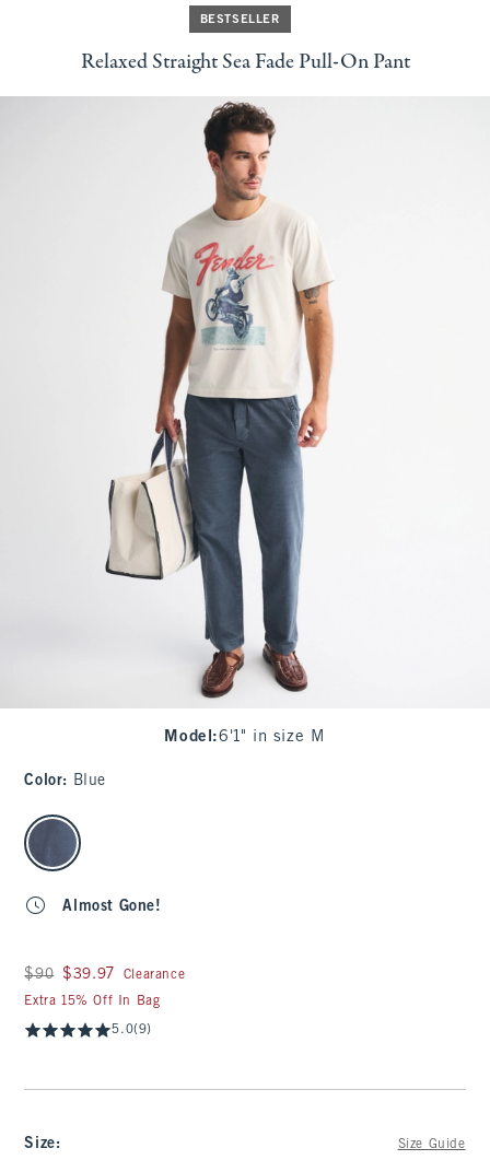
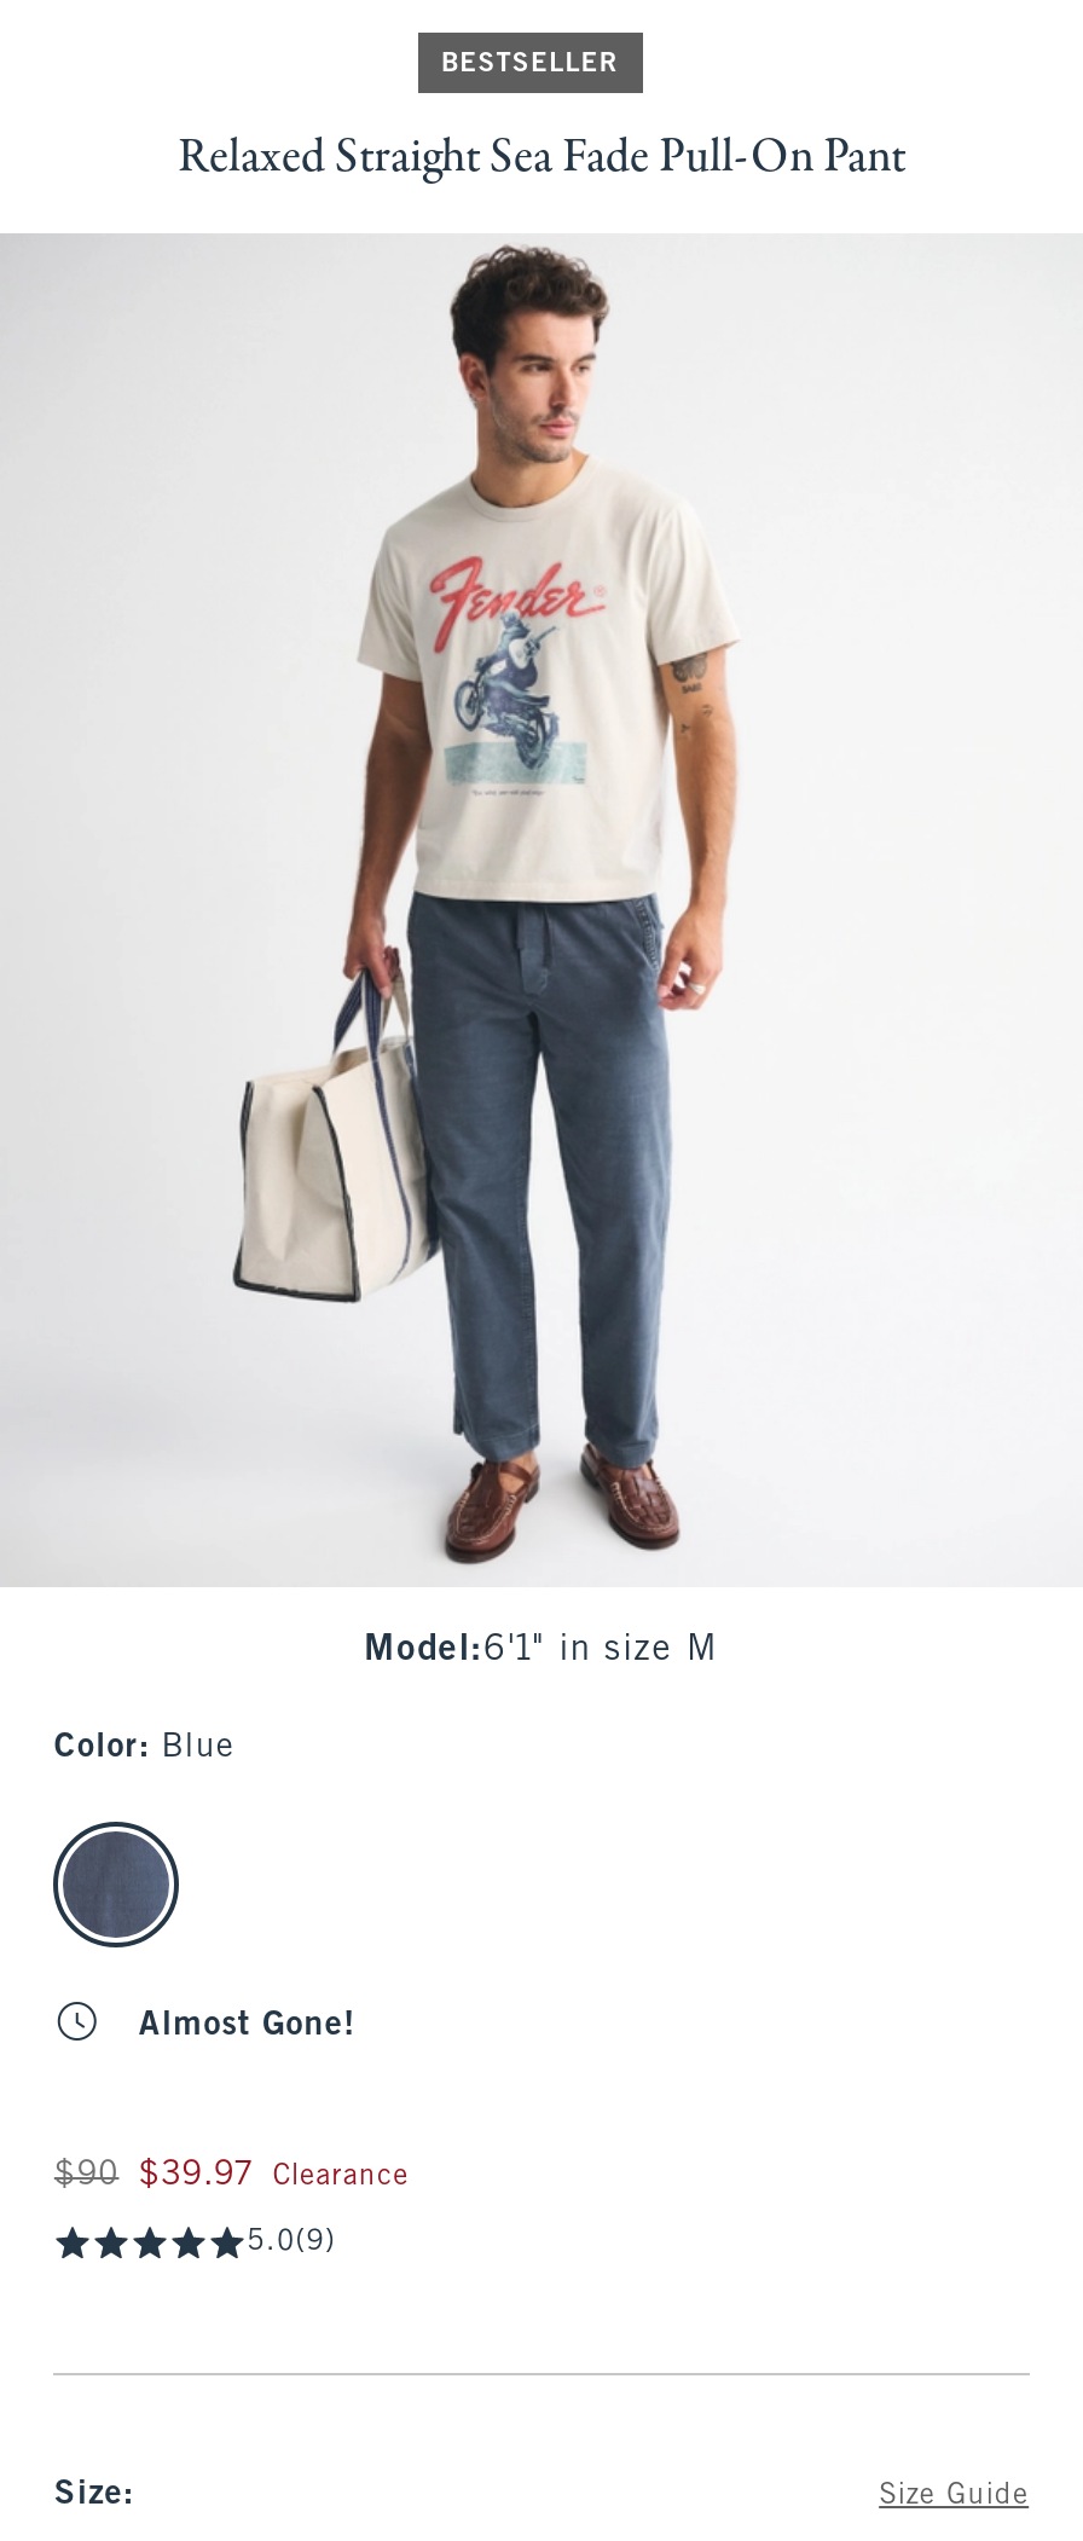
- Extra 15% Off In Bag
